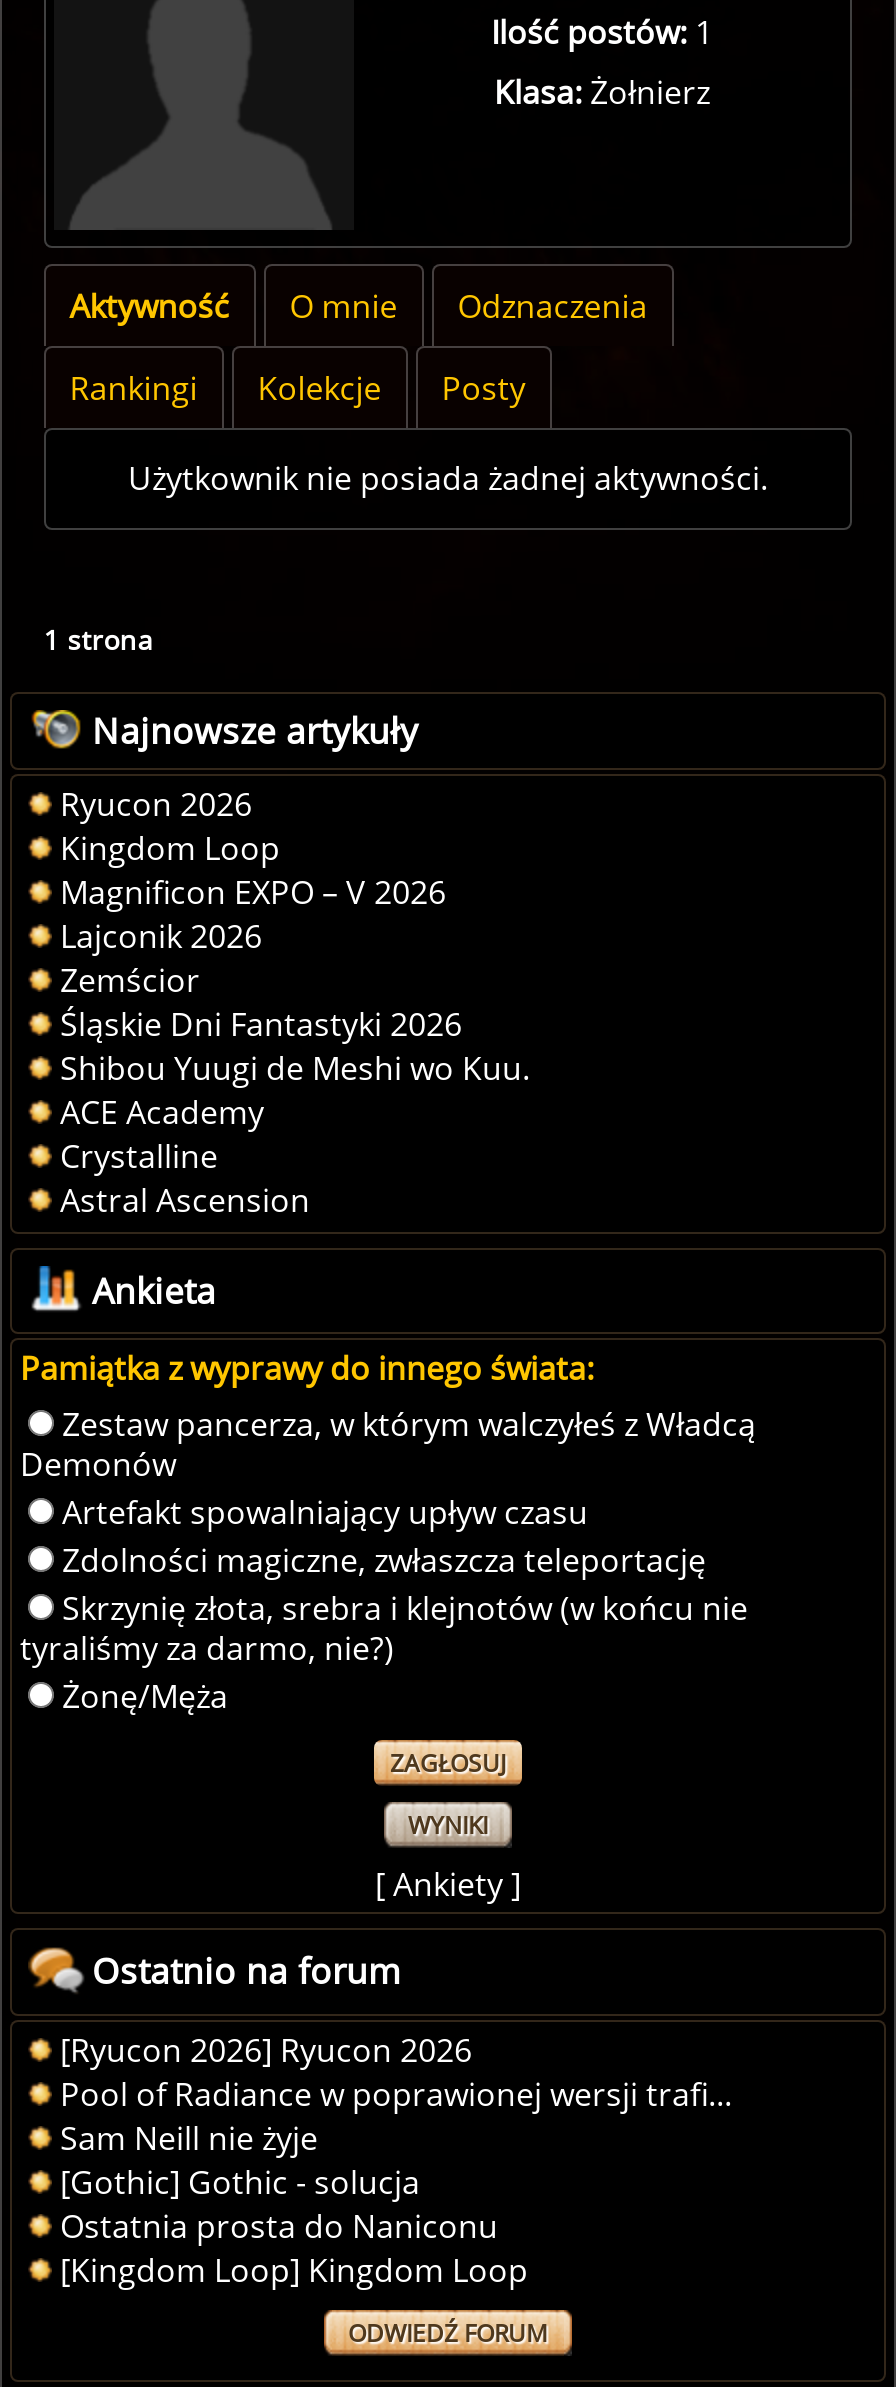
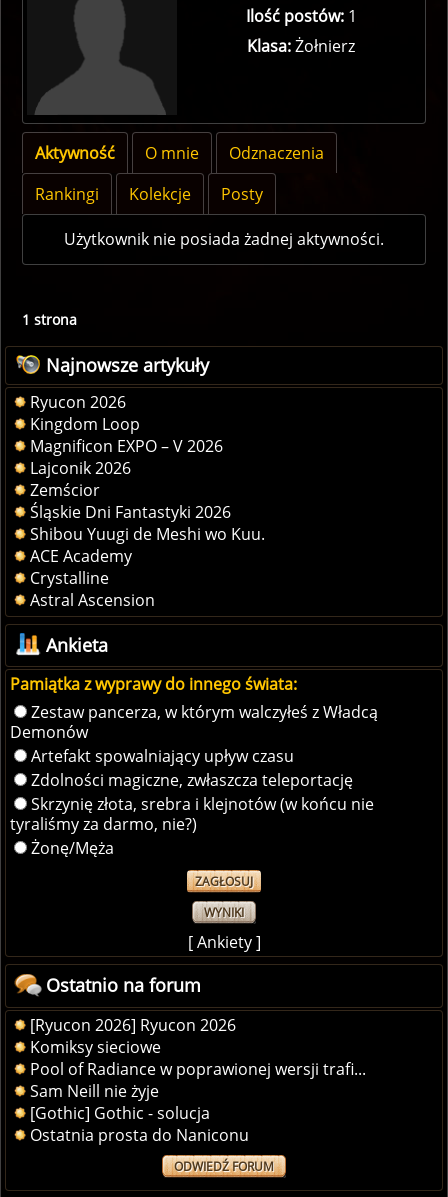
+ Komiksy sieciowe

moved down: Pool of Radiance w poprawionej wersji trafi... | Sam Neill nie żyje | [Gothic] Gothic - solucja | Ostatnia prosta do Naniconu

- [Kingdom Loop] Kingdom Loop
